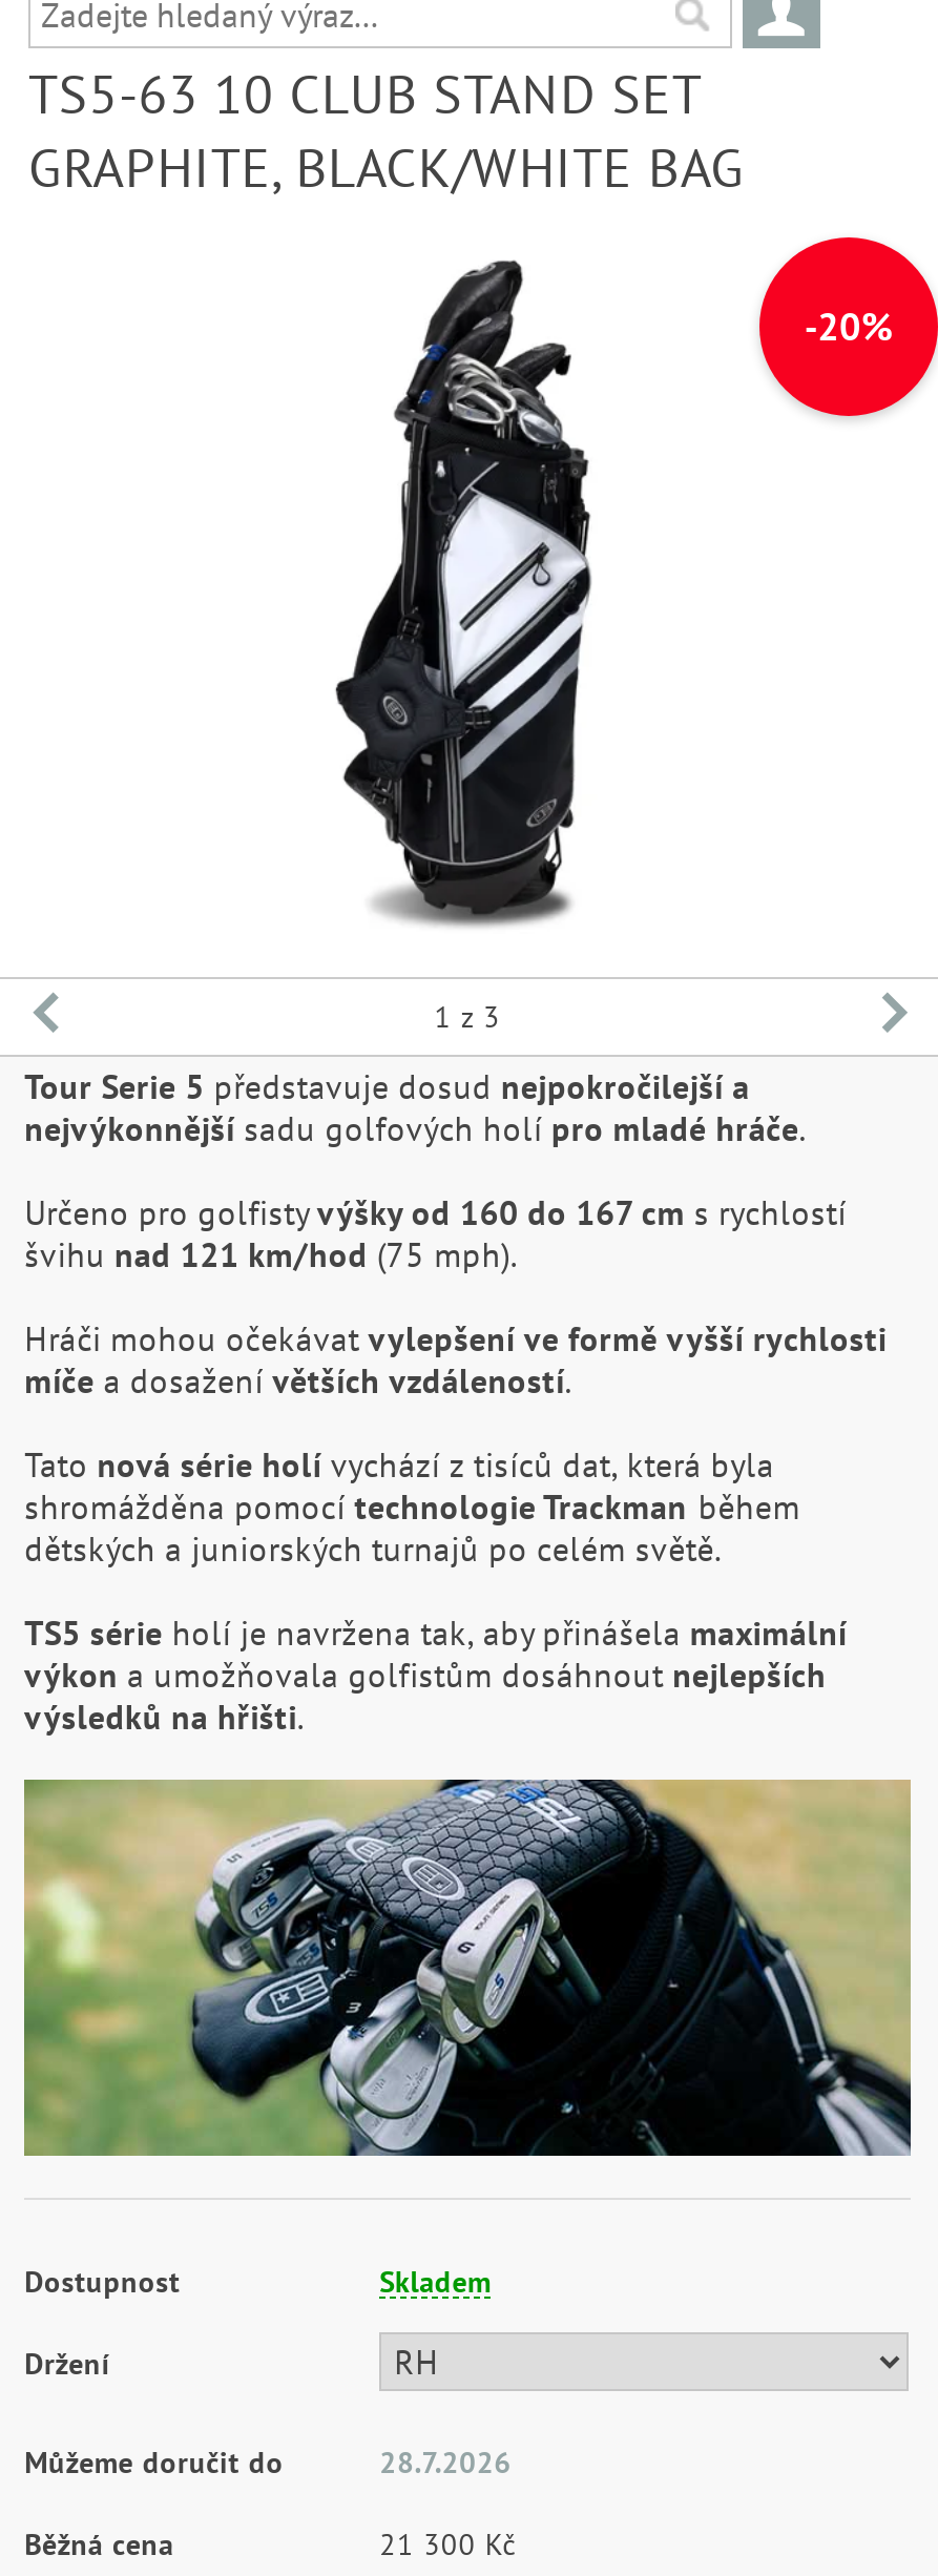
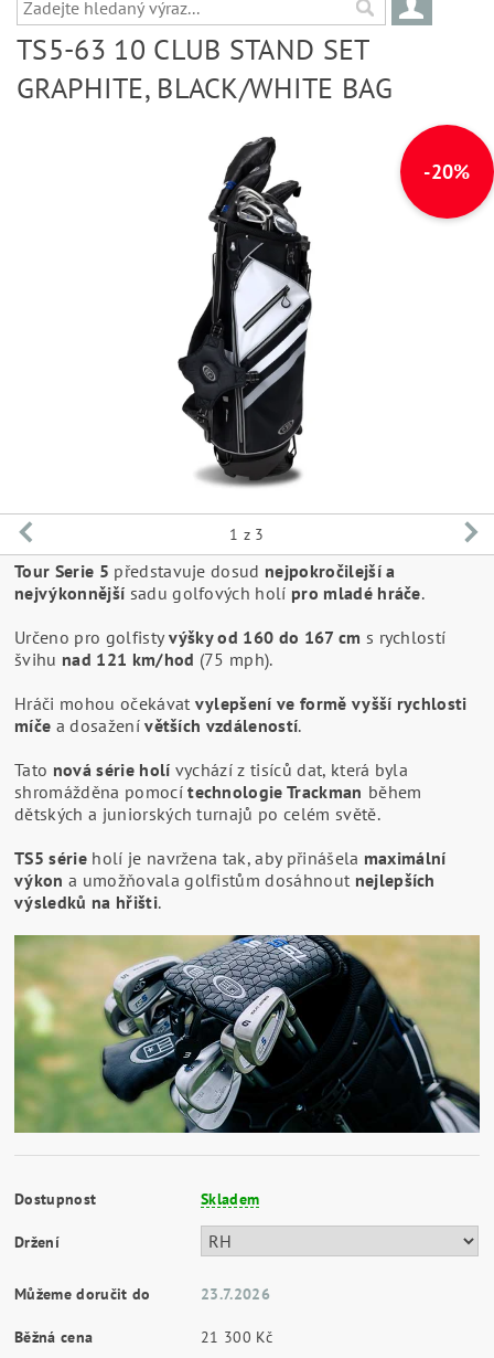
- 28.7.2026
+ 23.7.2026
